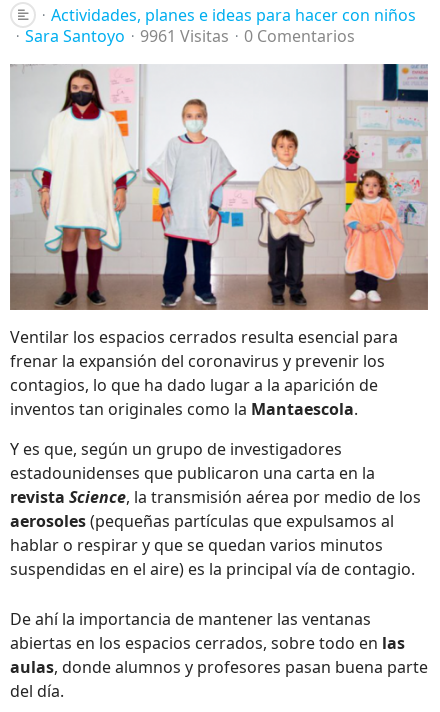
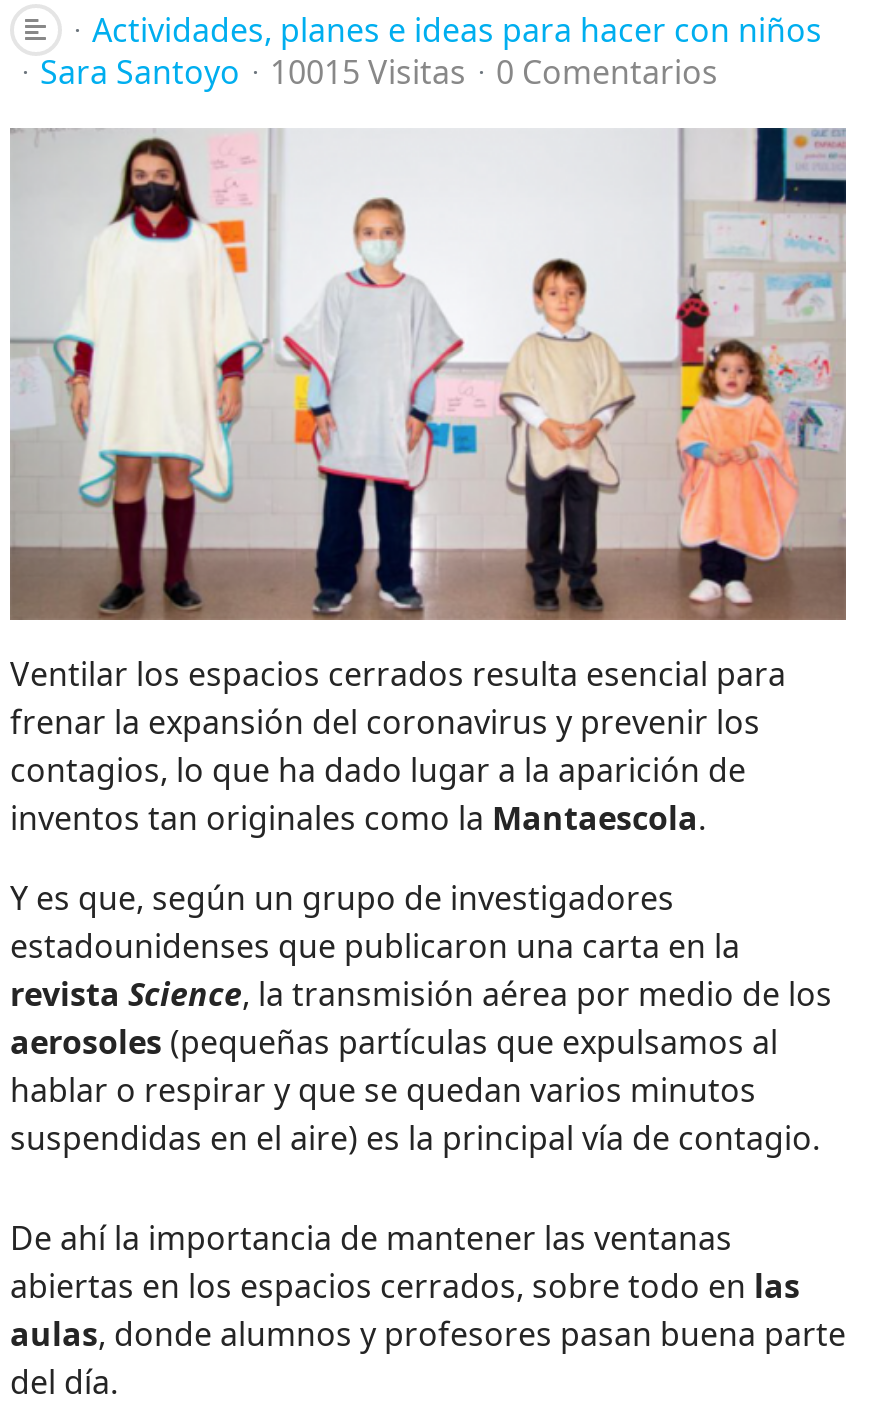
- Sara Santoyo 9961 Visitas 0 Comentarios
+ Sara Santoyo 10015 Visitas 0 Comentarios
